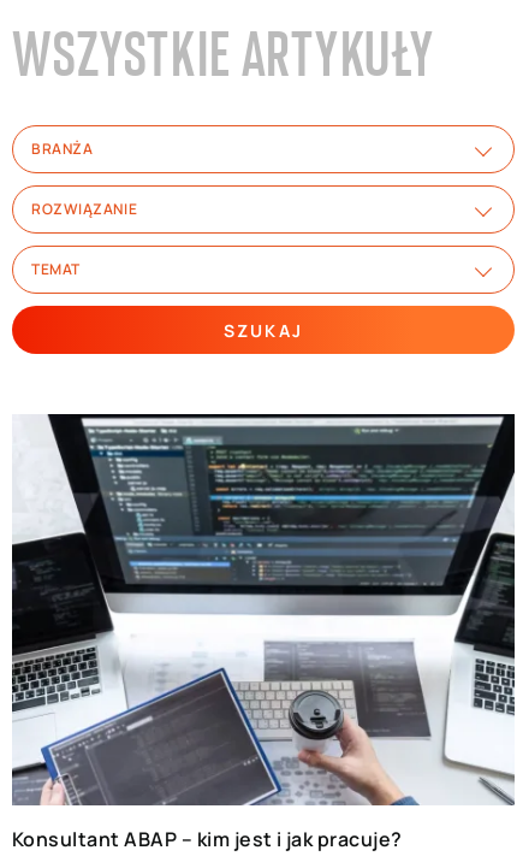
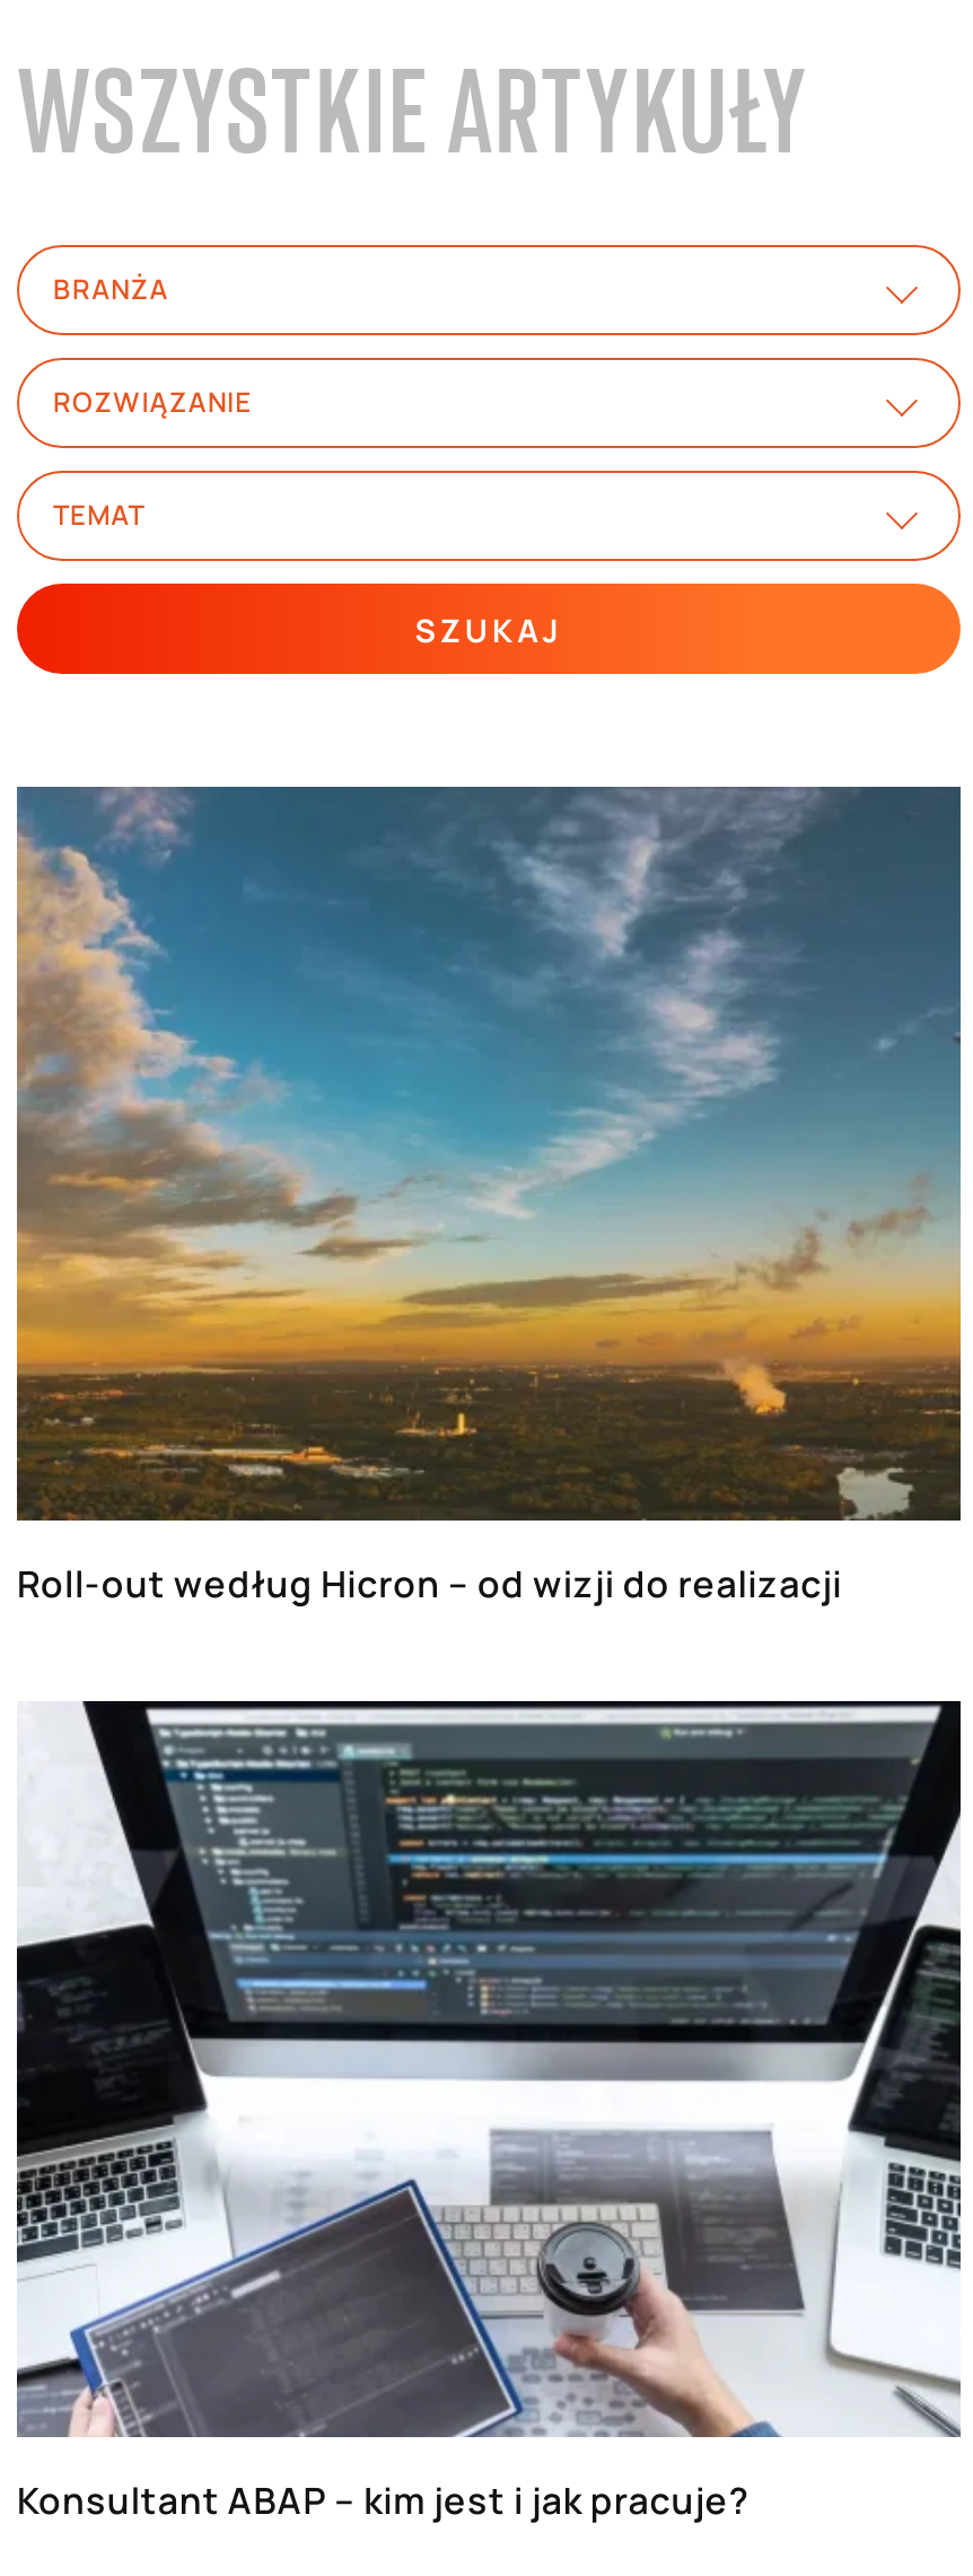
+ [image]
+ Roll-out według Hicron – od wizji do realizacji
